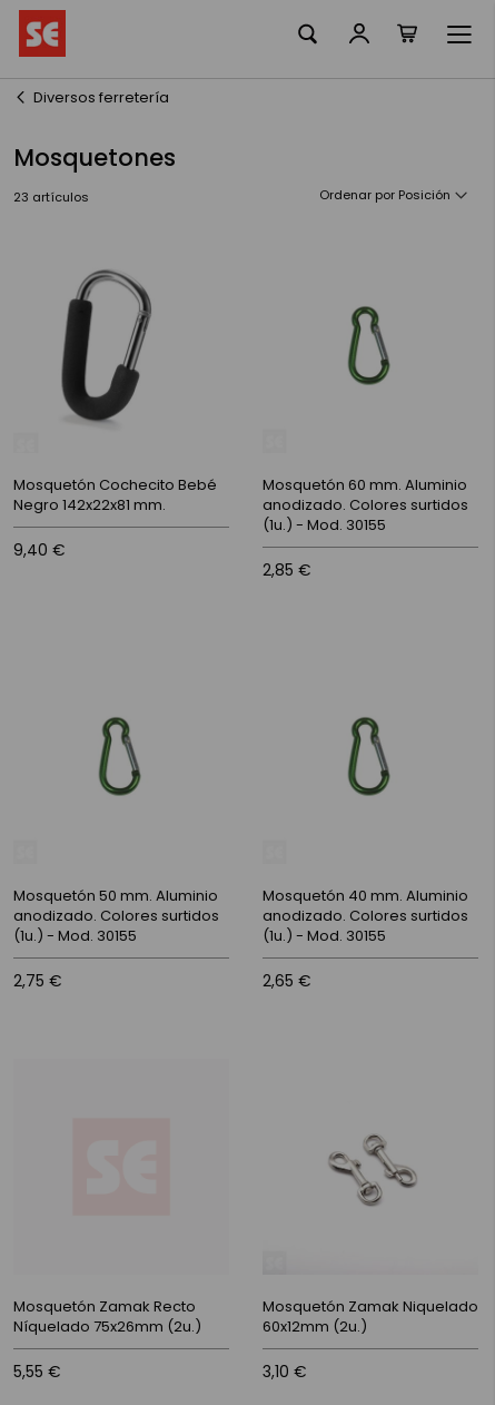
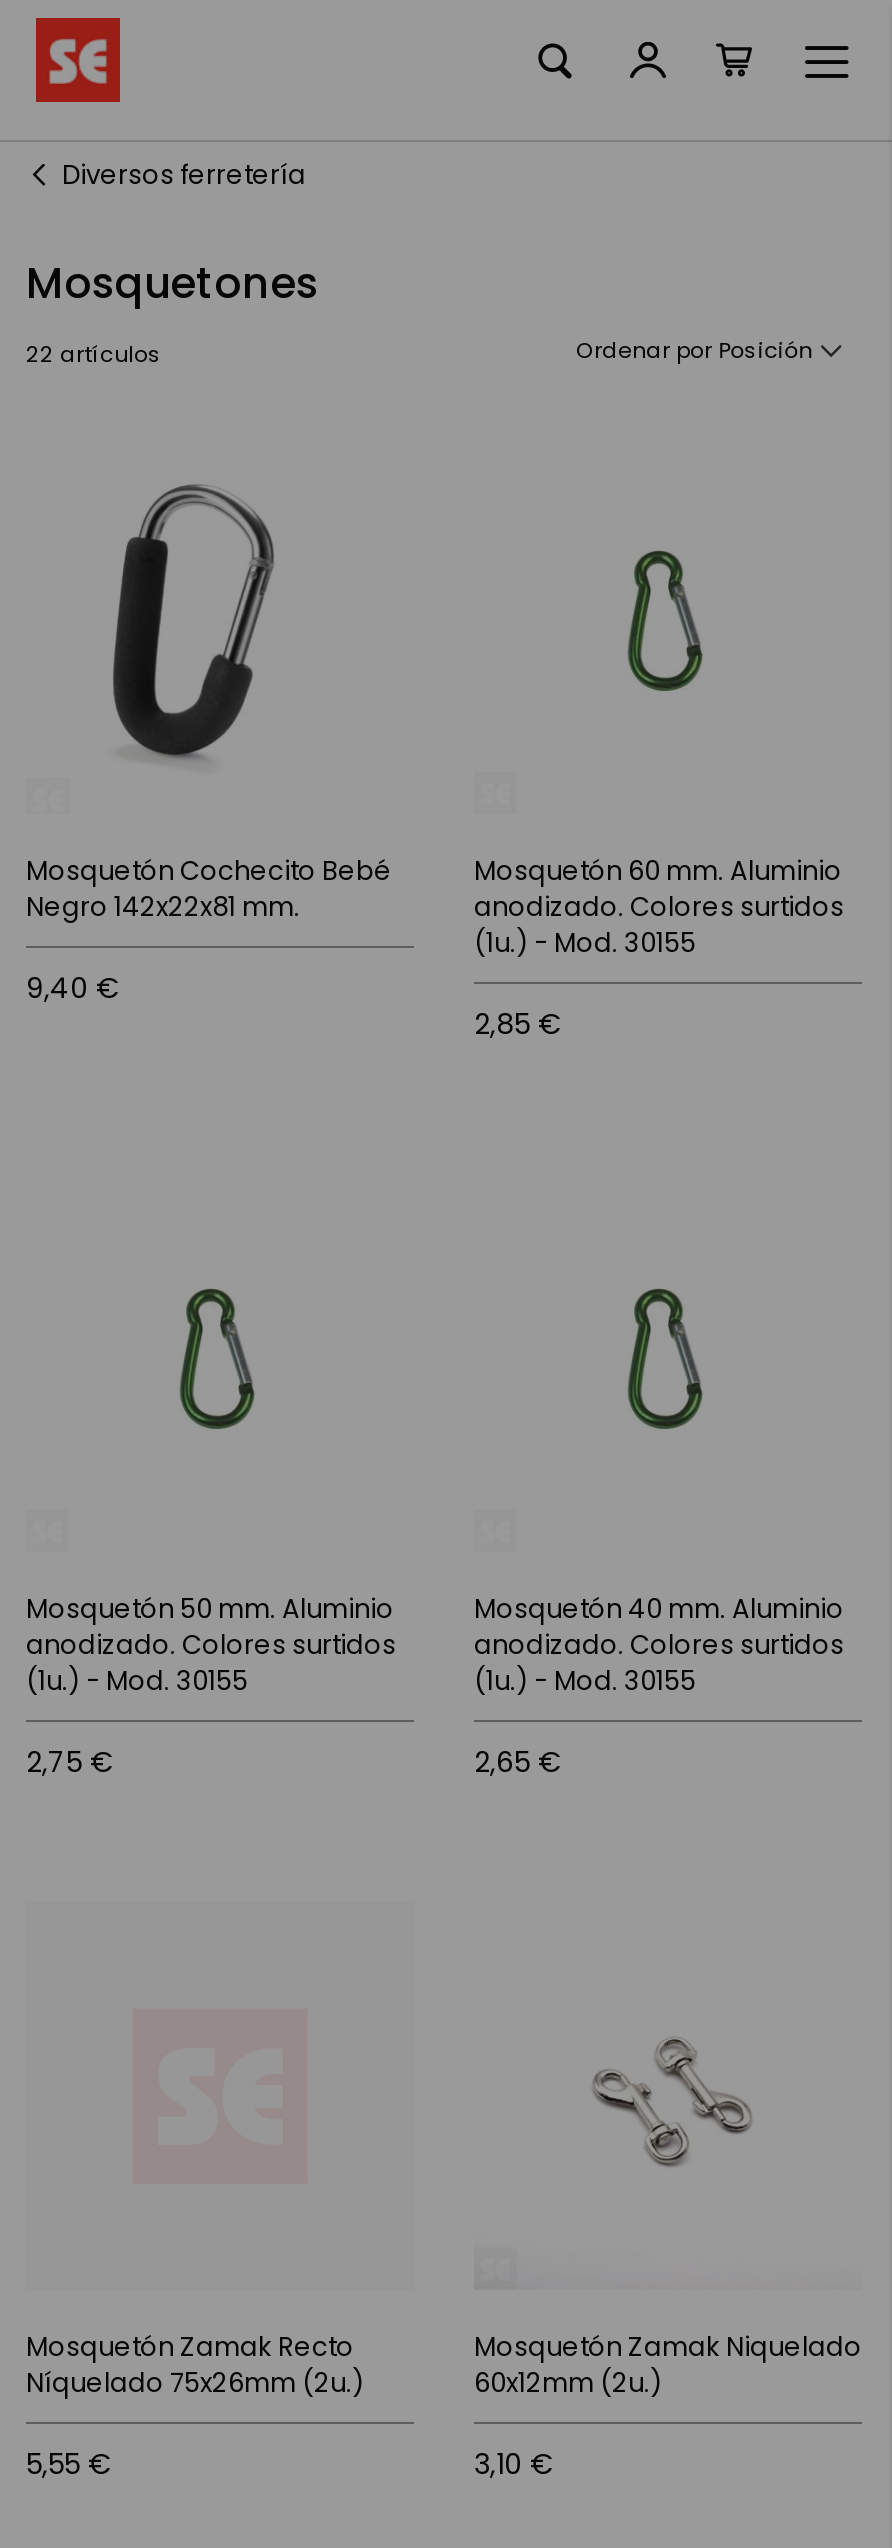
- 23 artículos
+ 22 artículos
